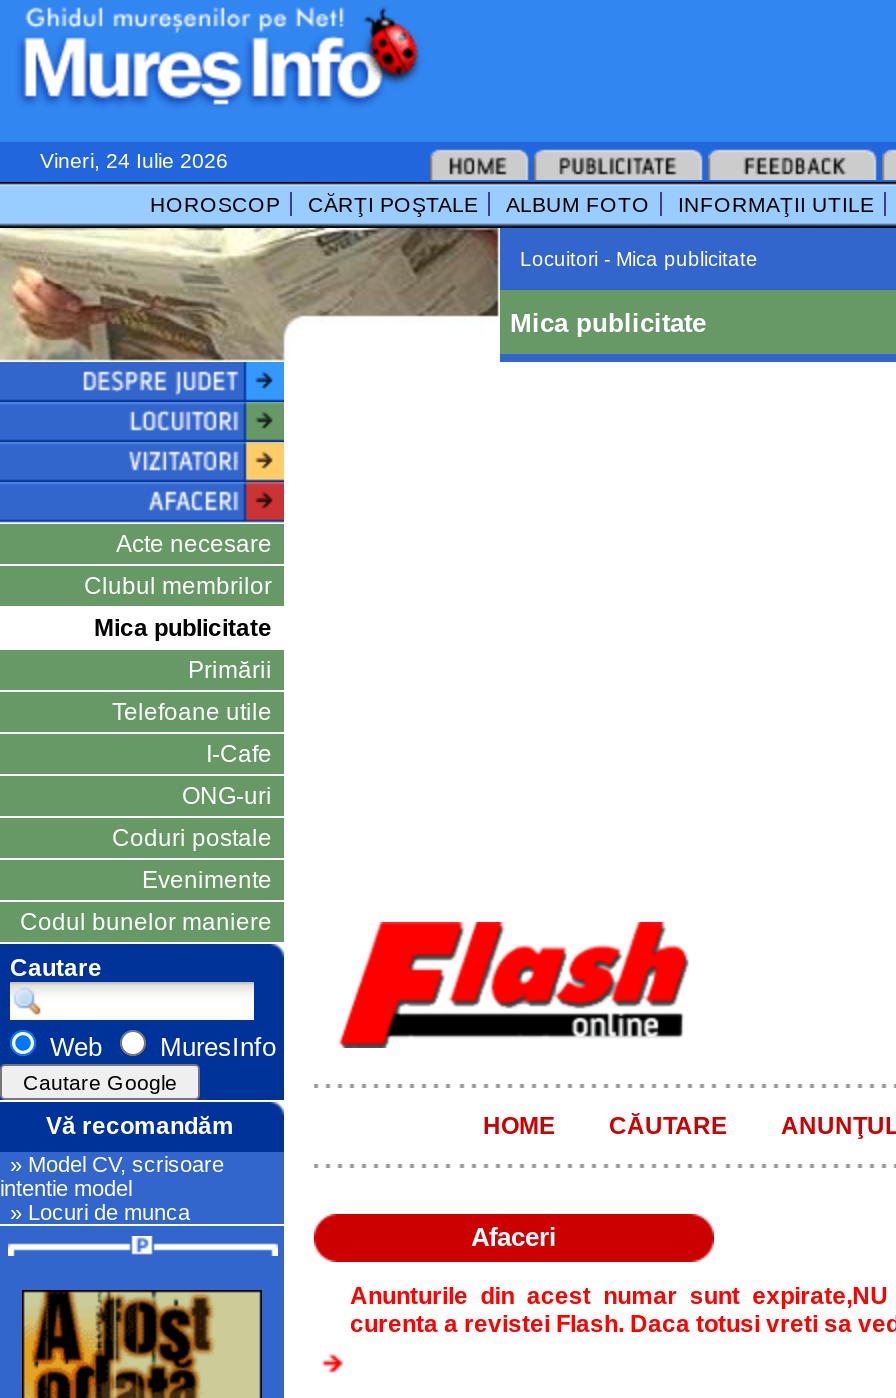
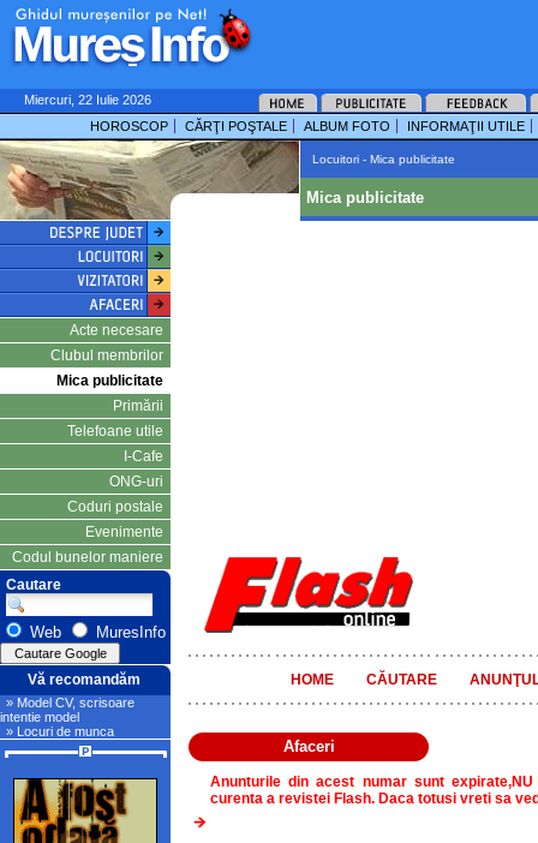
- Vineri, 24 Iulie 2026
+ Miercuri, 22 Iulie 2026
